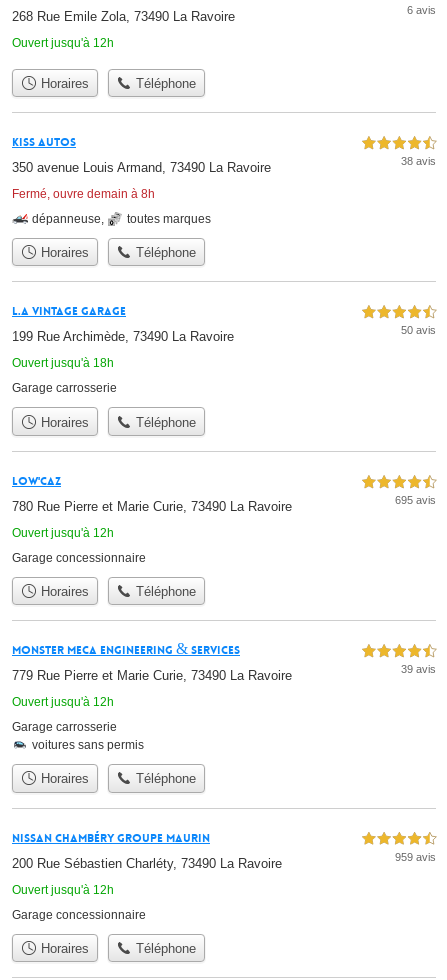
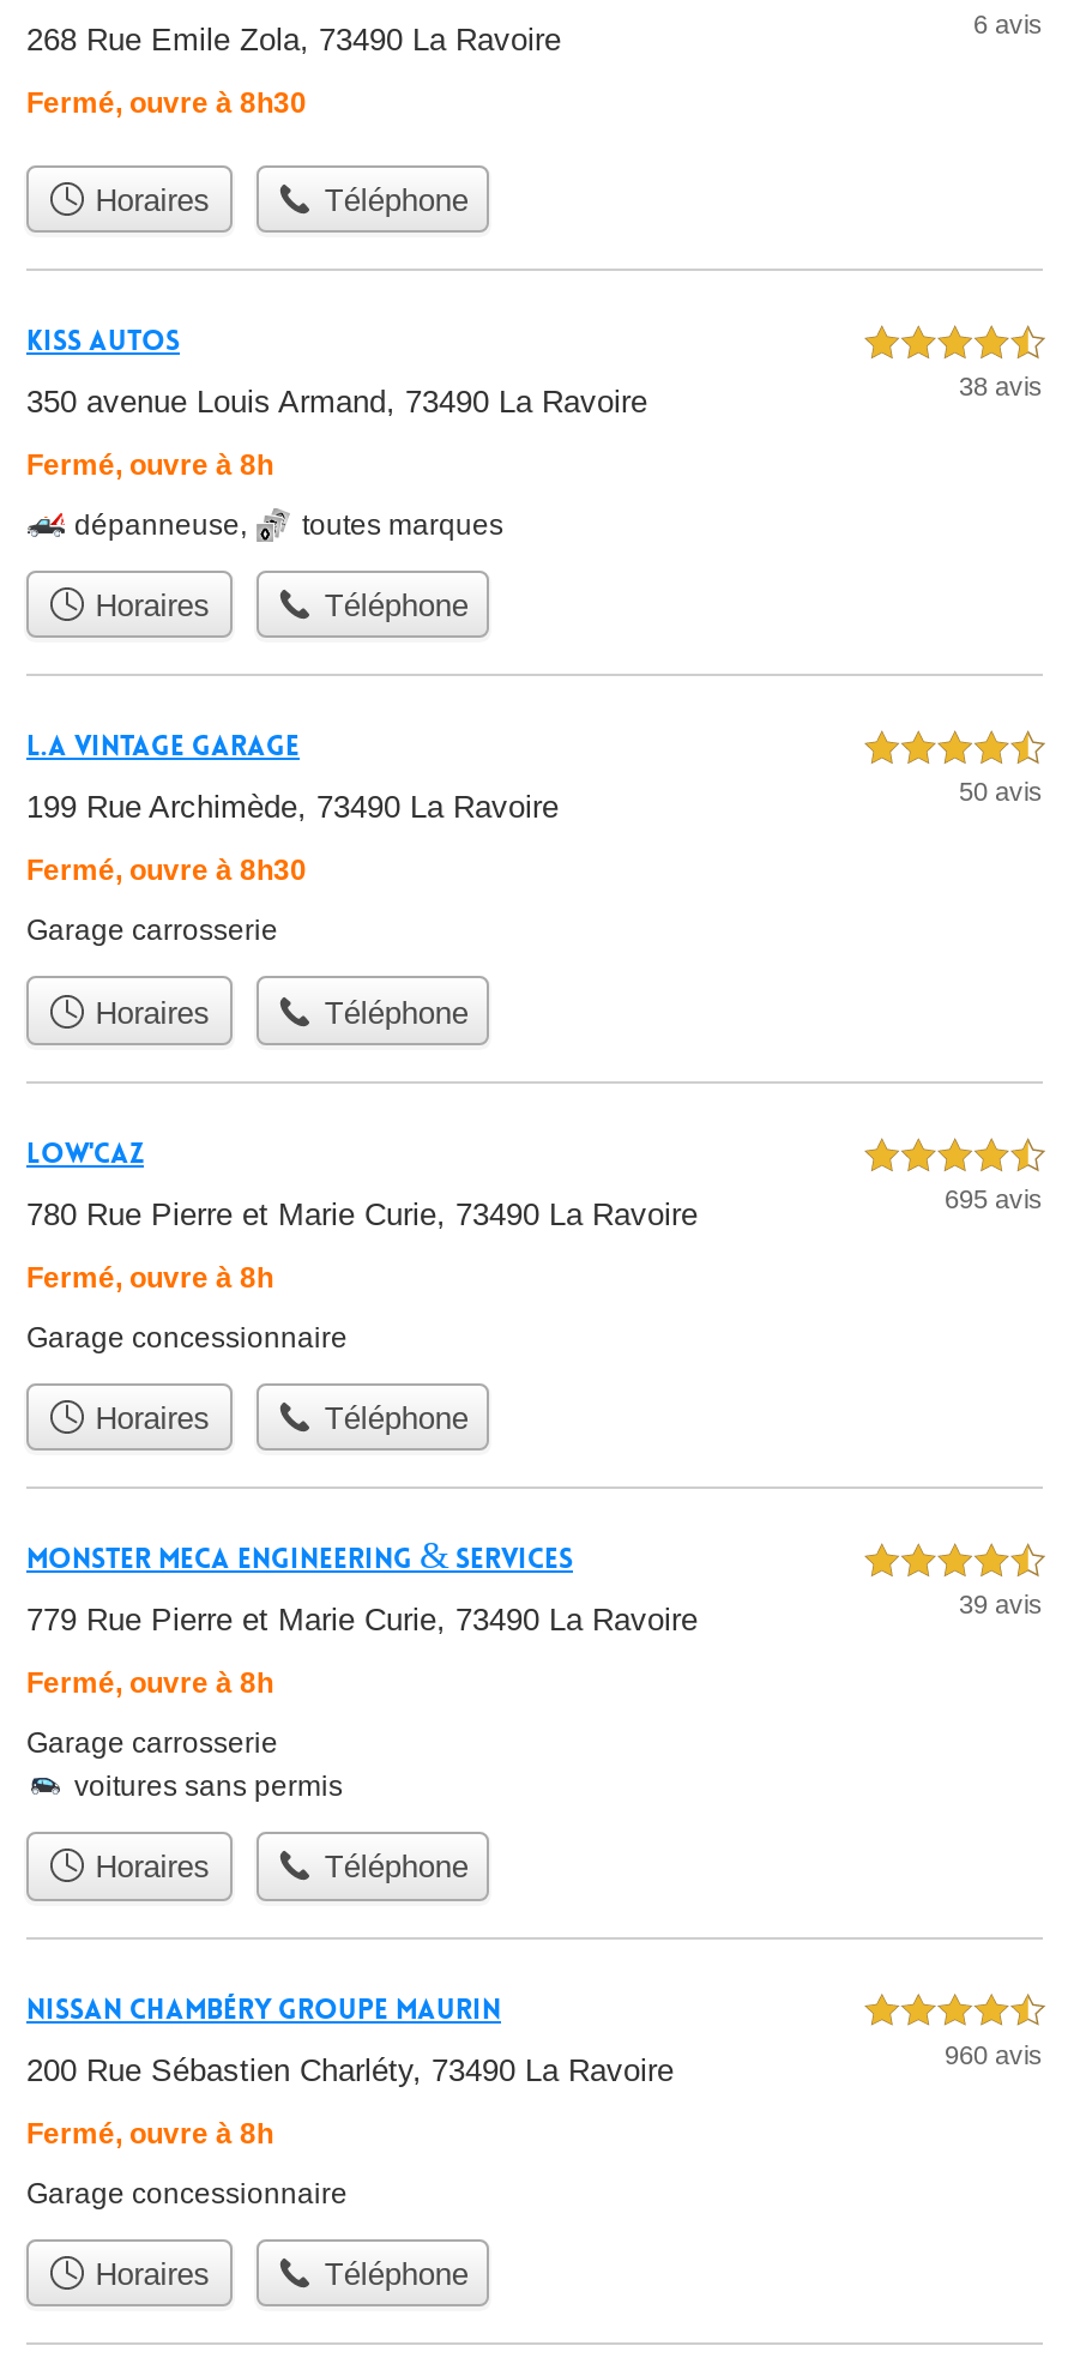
- Ouvert jusqu'à 12h
+ Fermé, ouvre à 8h30

- Fermé, ouvre demain à 8h
+ Fermé, ouvre à 8h

- Ouvert jusqu'à 18h
+ Fermé, ouvre à 8h30

- Ouvert jusqu'à 12h
+ Fermé, ouvre à 8h

- Ouvert jusqu'à 12h
+ Fermé, ouvre à 8h

- 959 avis
+ 960 avis

- Ouvert jusqu'à 12h
+ Fermé, ouvre à 8h
